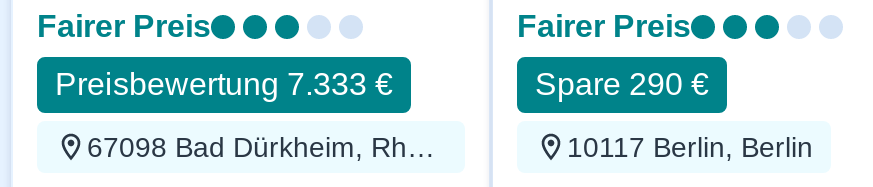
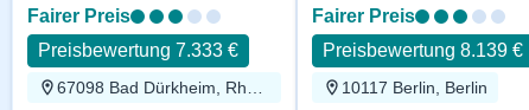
- Spare 290 €
+ Preisbewertung 8.139 €
